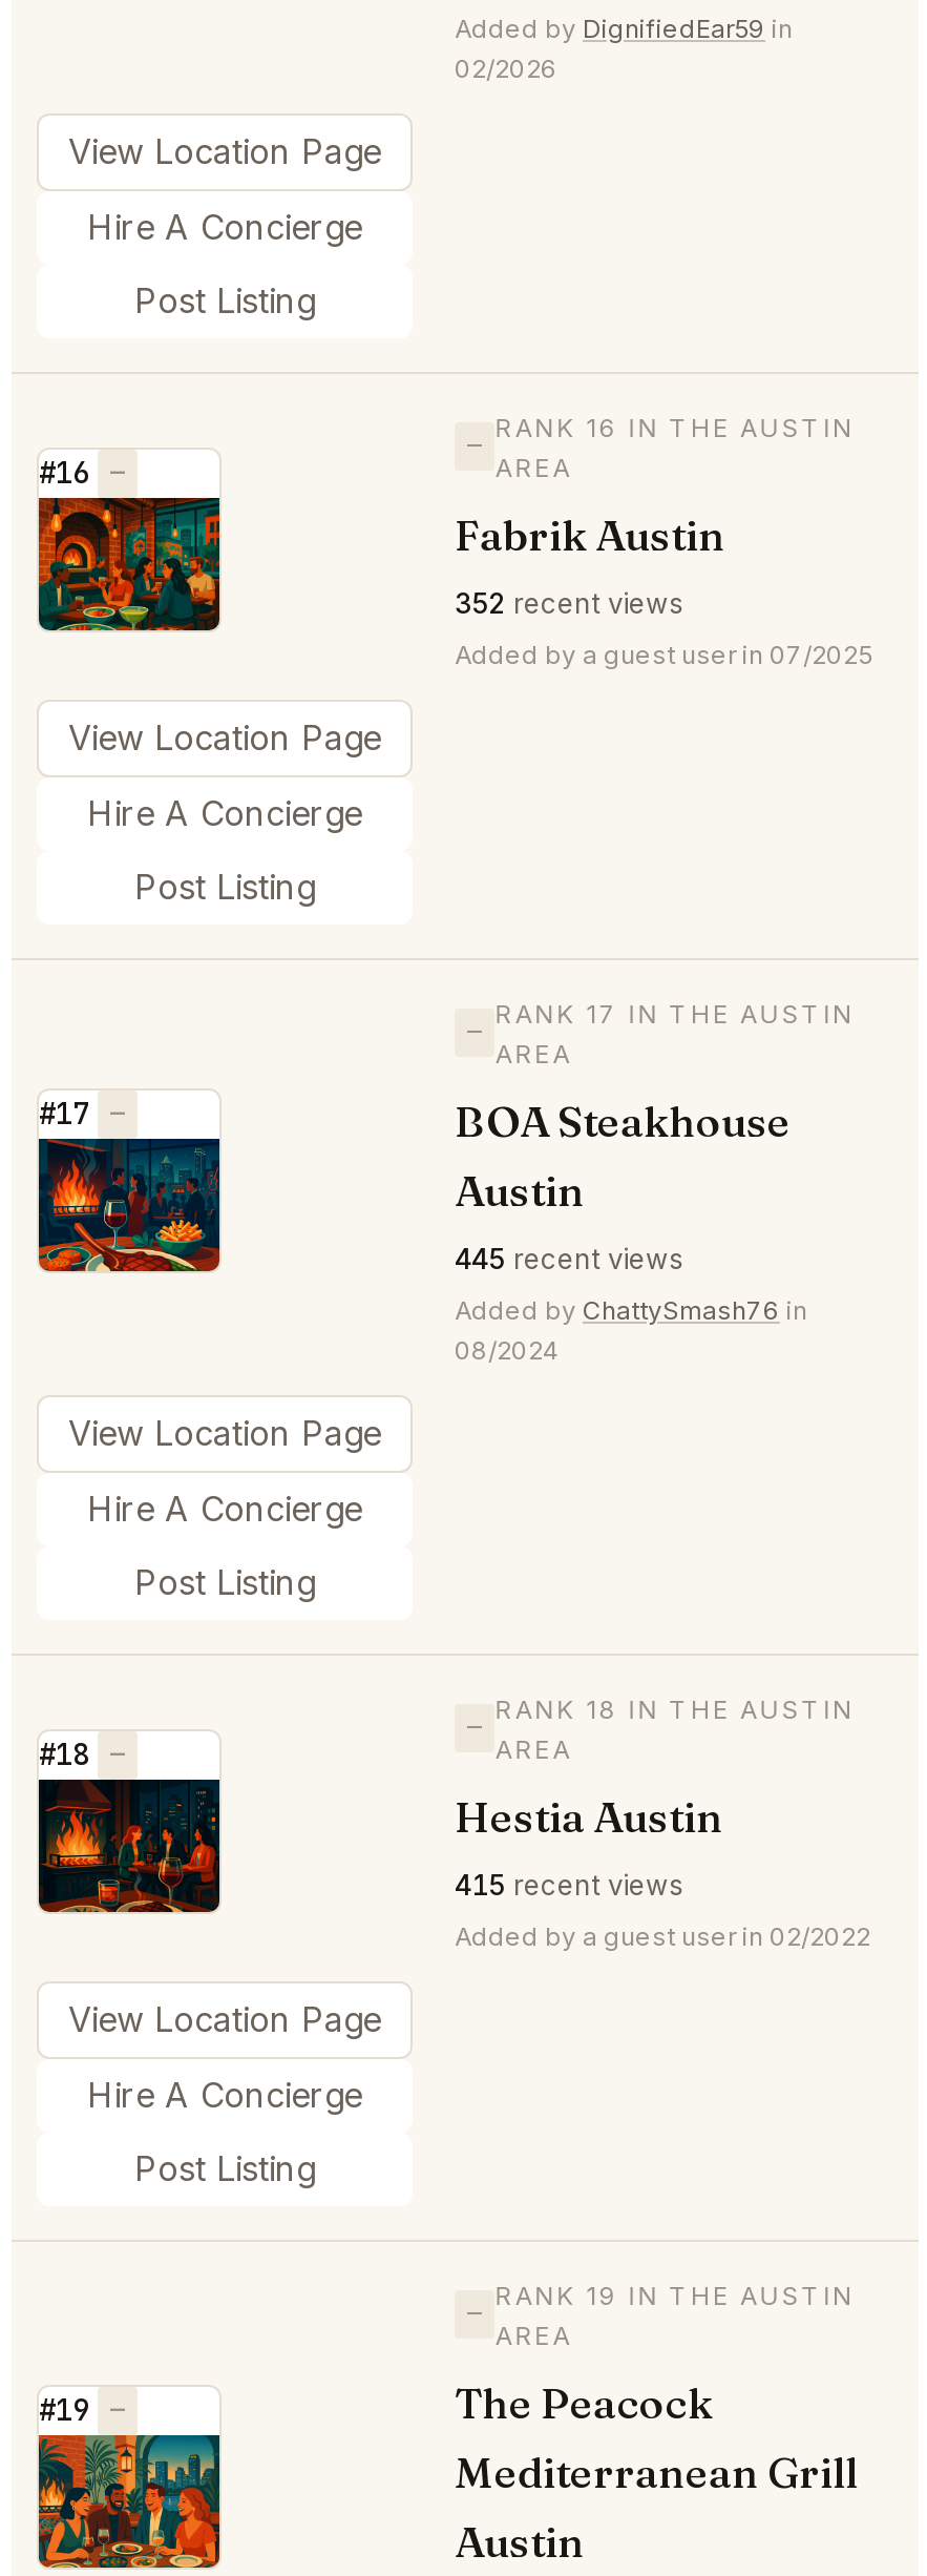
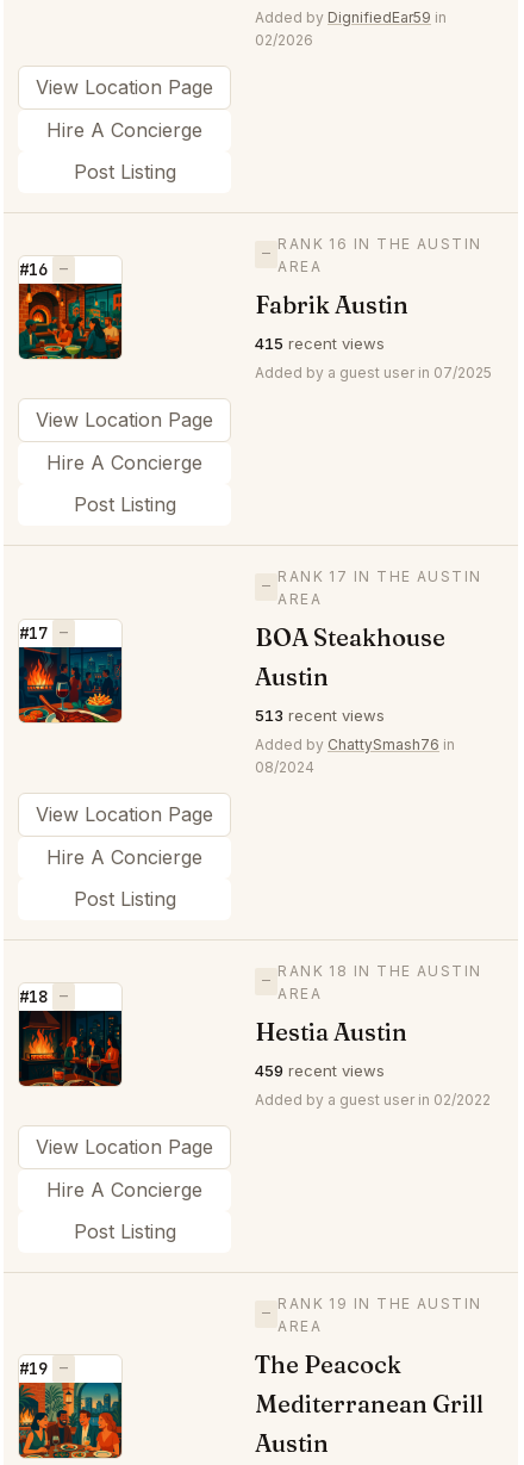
- 352 recent views
+ 415 recent views

- 445 recent views
+ 513 recent views

- 415 recent views
+ 459 recent views
